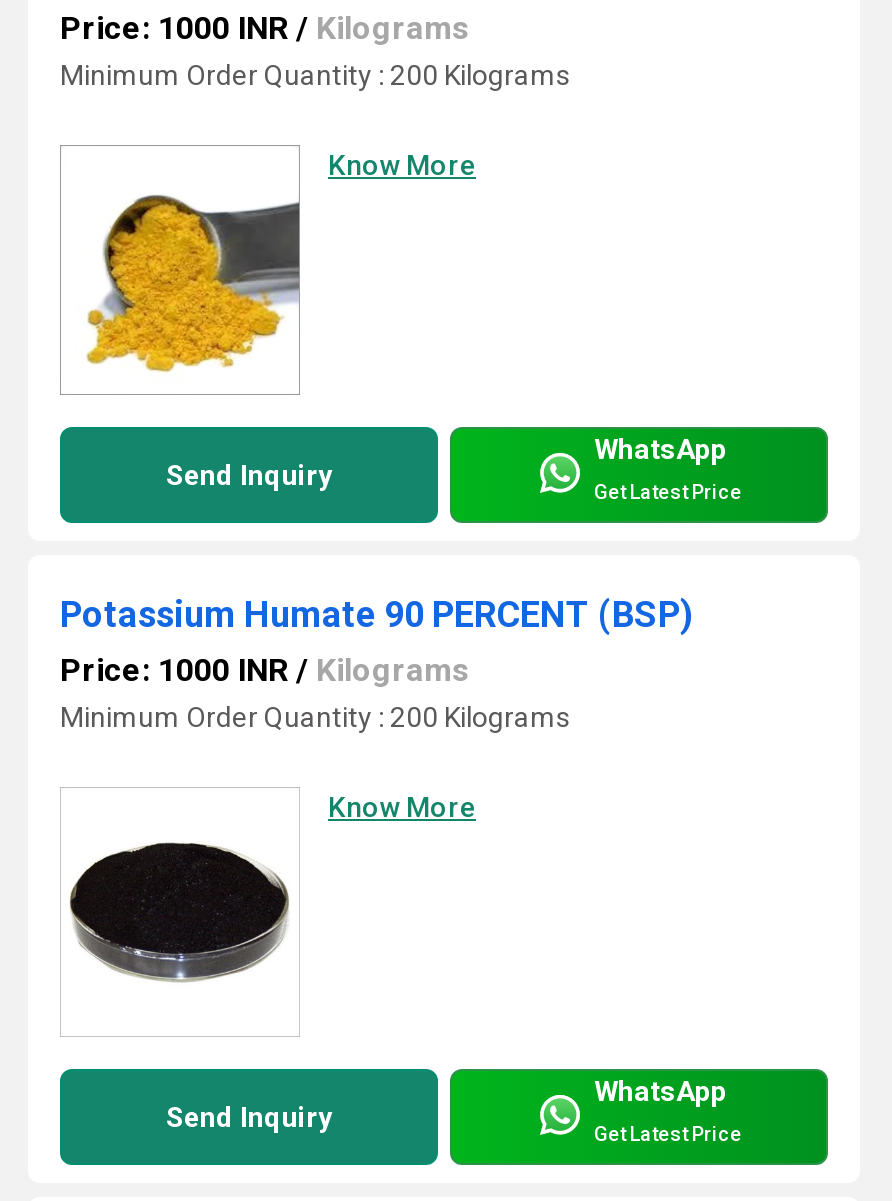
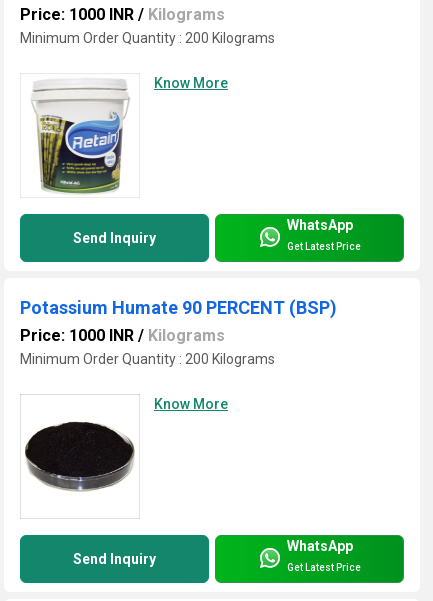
- [image]
+ [image]
